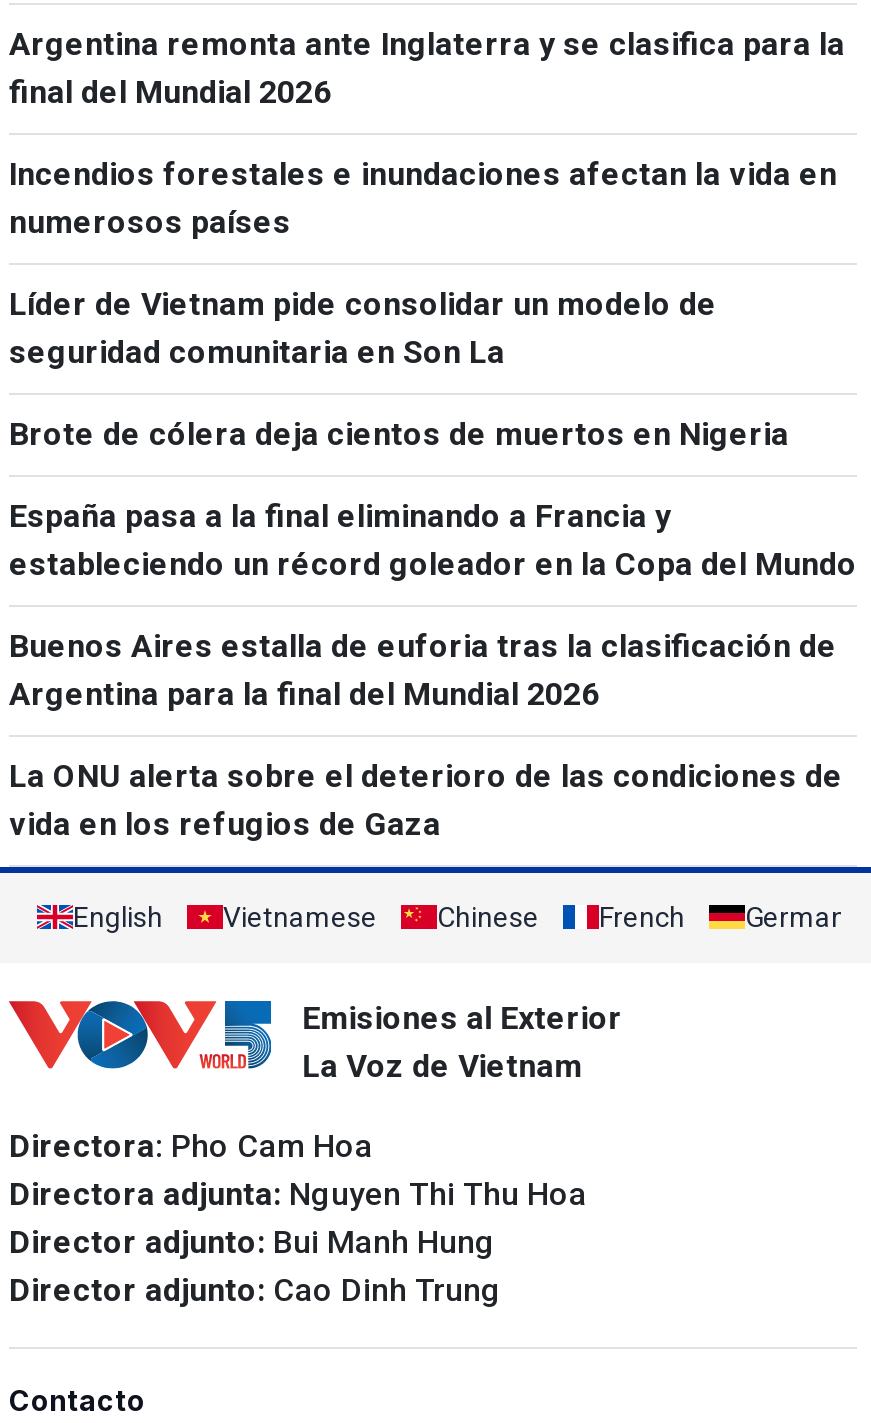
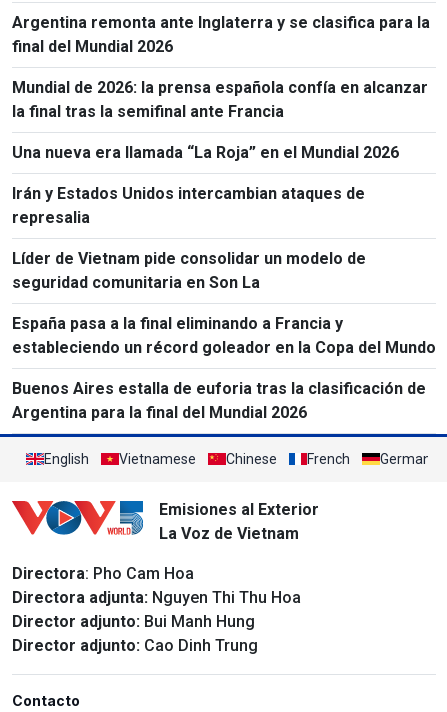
- Incendios forestales e inundaciones afectan la vida en
- numerosos países
+ Mundial de 2026: la prensa española confía en alcanzar
+ la final tras la semifinal ante Francia
+ Una nueva era llamada “La Roja” en el Mundial 2026
+ Irán y Estados Unidos intercambian ataques de
+ represalia

moved down: Líder de Vietnam pide consolidar un modelo de | seguridad comunitaria en Son La

- Brote de cólera deja cientos de muertos en Nigeria

moved down: España pasa a la final eliminando a Francia y | estableciendo un récord goleador en la Copa del Mundo | Buenos Aires estalla de euforia tras la clasificación de | Argentina para la final del Mundial 2026

- La ONU alerta sobre el deterioro de las condiciones de
- vida en los refugios de Gaza
